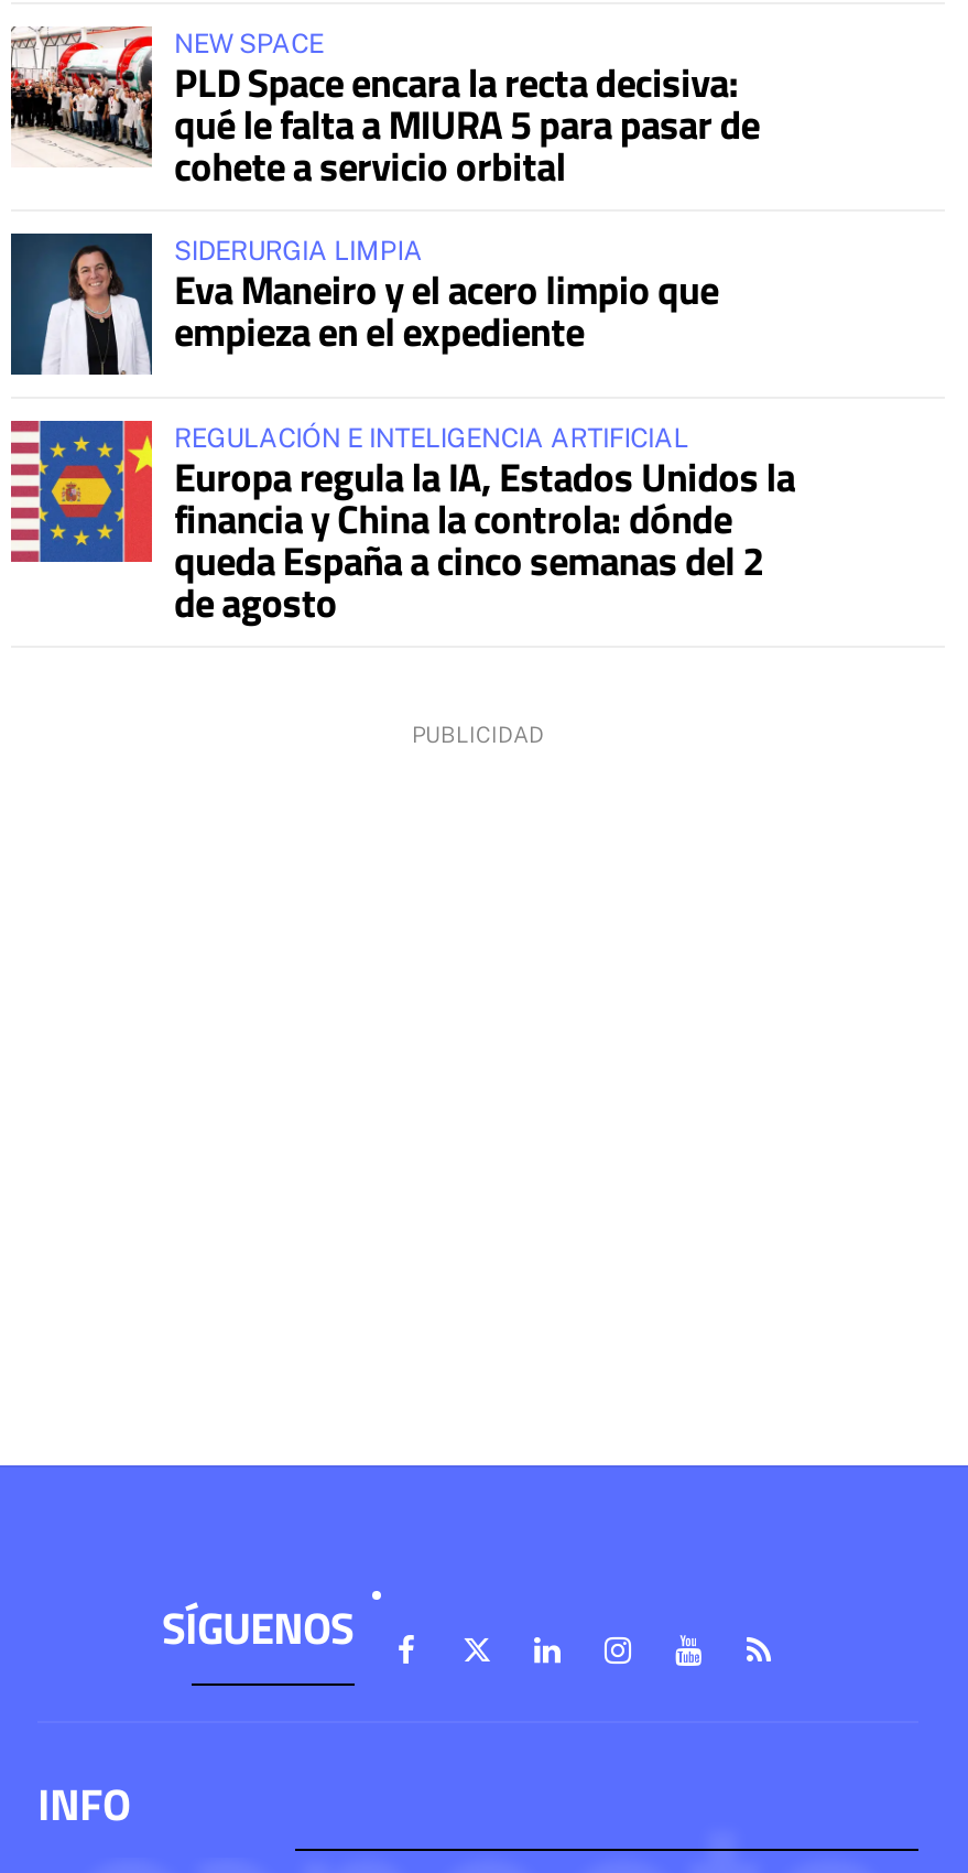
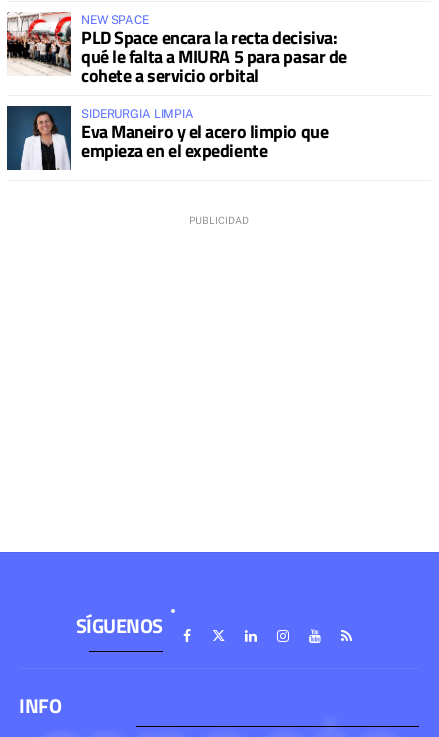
- [image]
- REGULACIÓN E INTELIGENCIA ARTIFICIAL
- Europa regula la IA, Estados Unidos la
- financia y China la controla: dónde
- queda España a cinco semanas del 2
- de agosto
